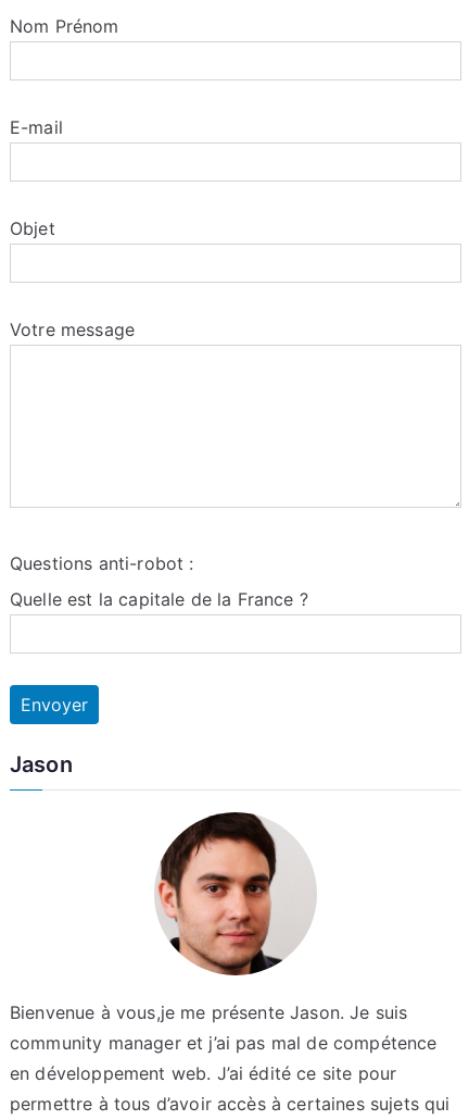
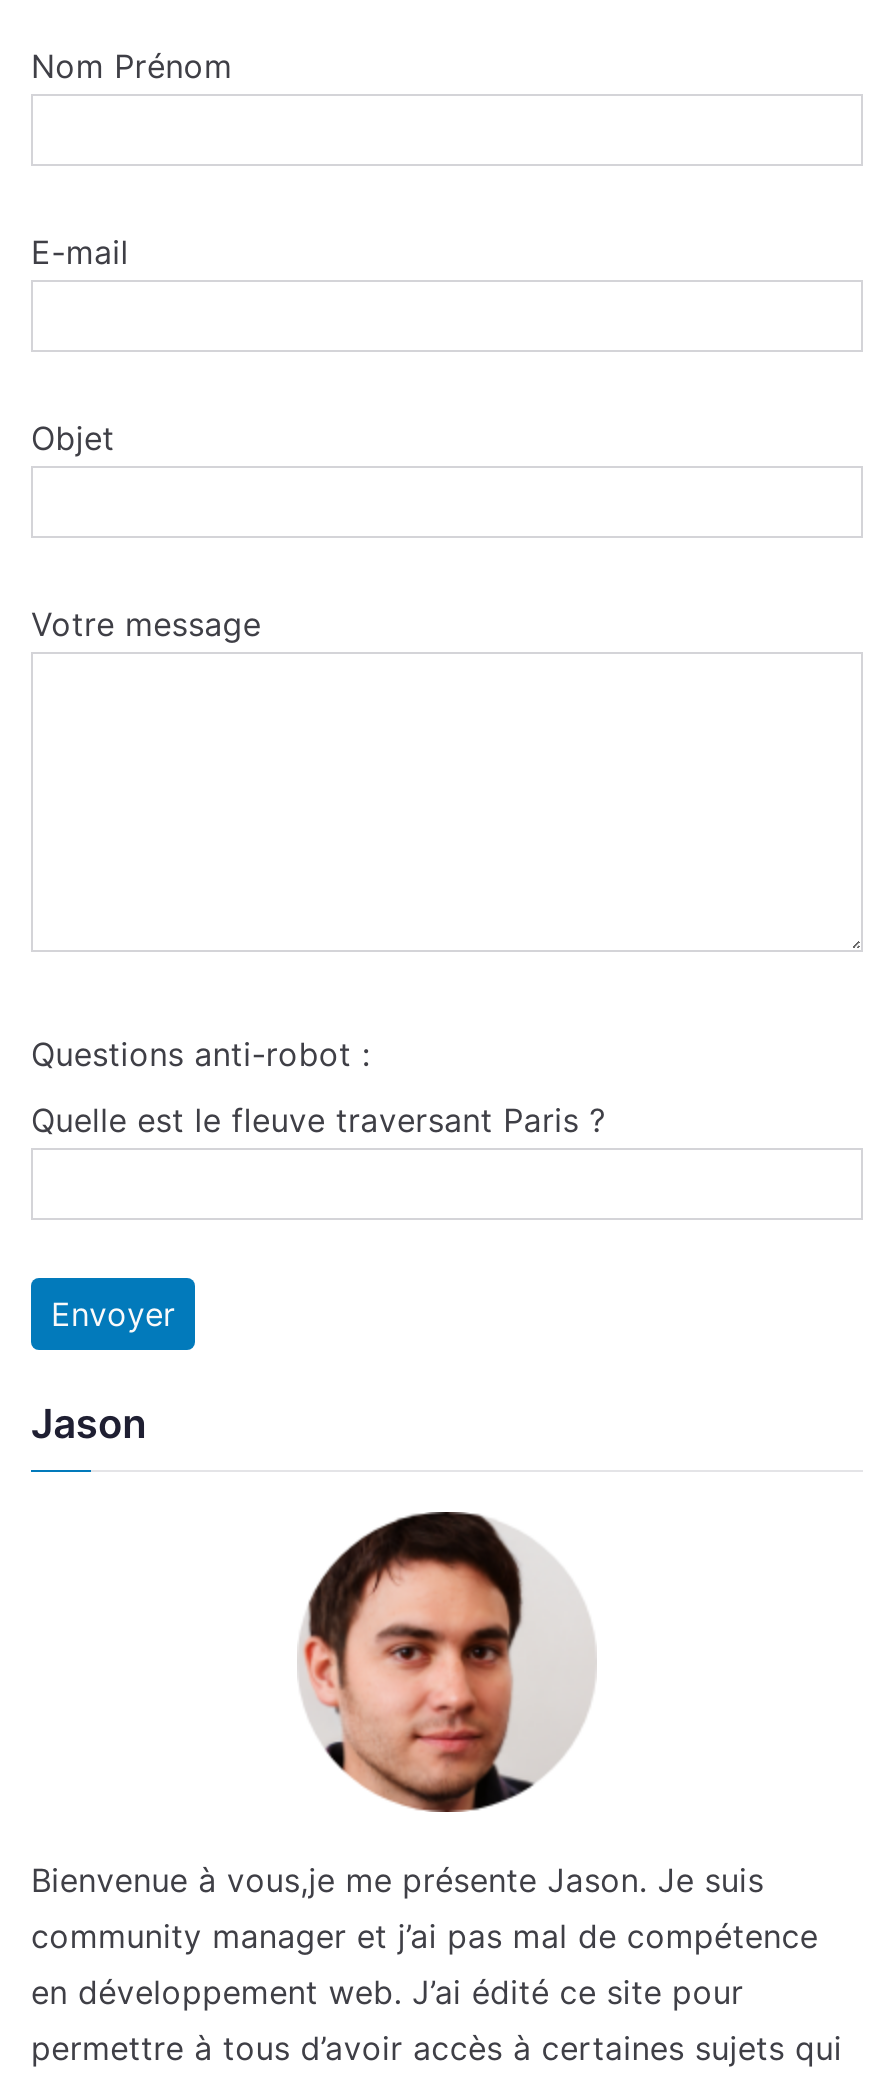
- Quelle est la capitale de la France ?
+ Quelle est le fleuve traversant Paris ?
